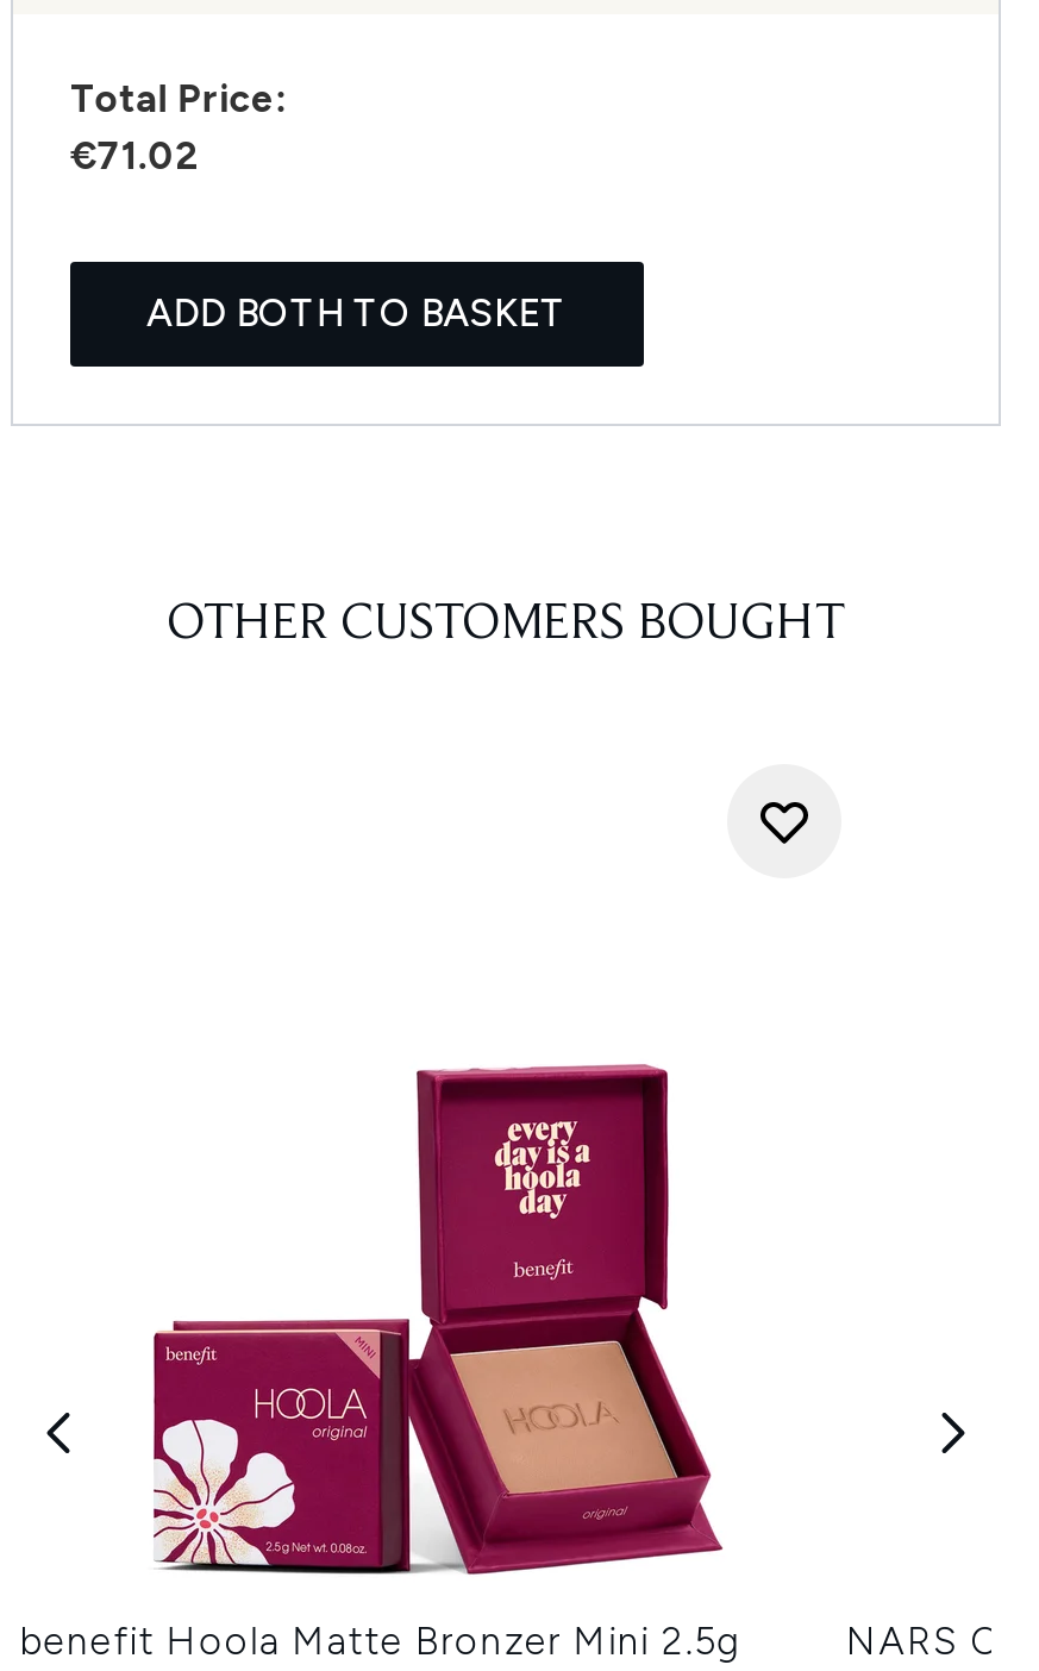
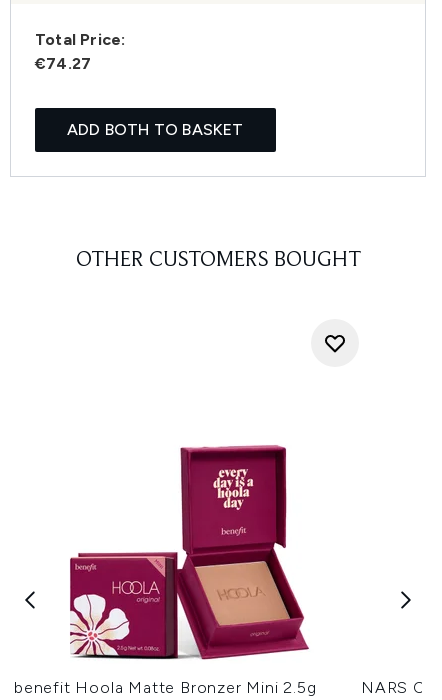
- €71.02
+ €74.27
